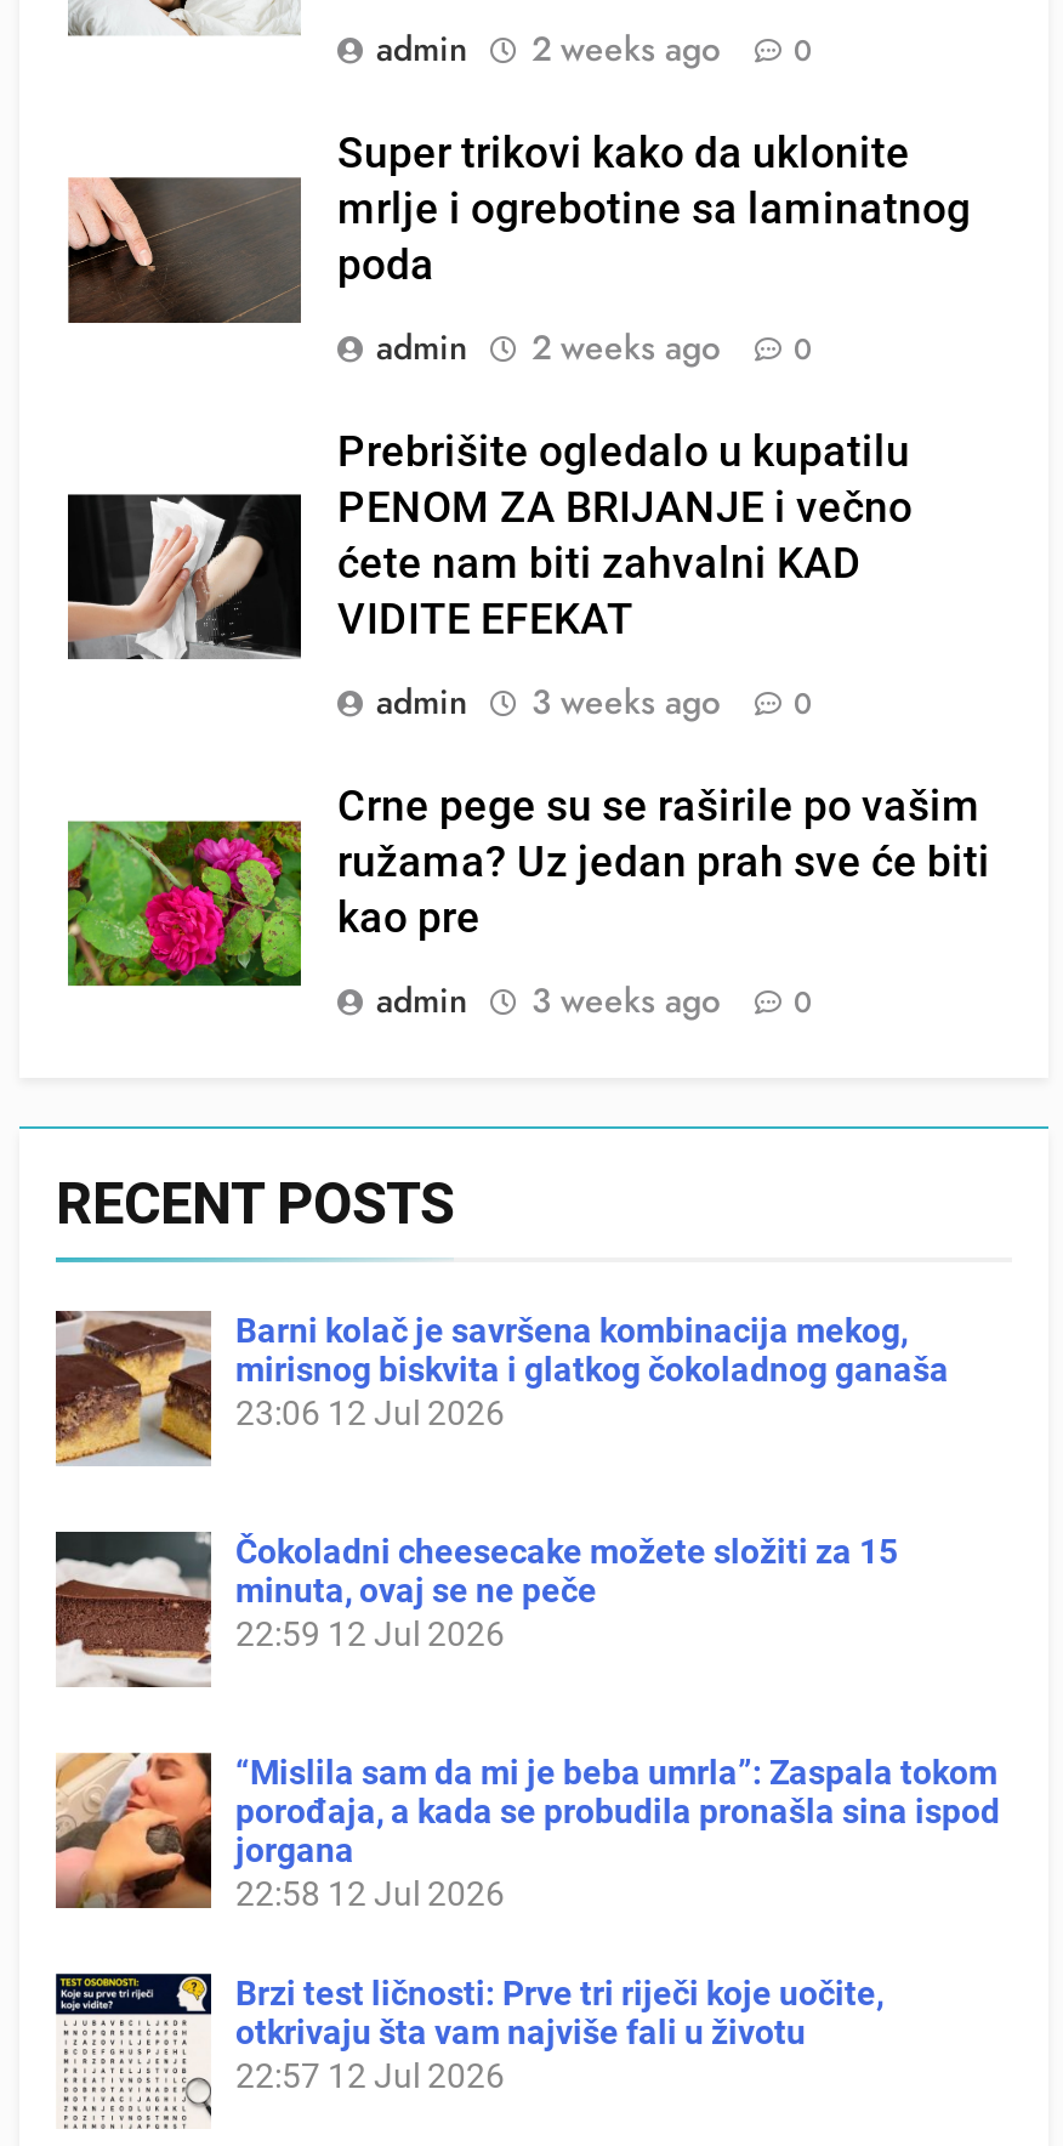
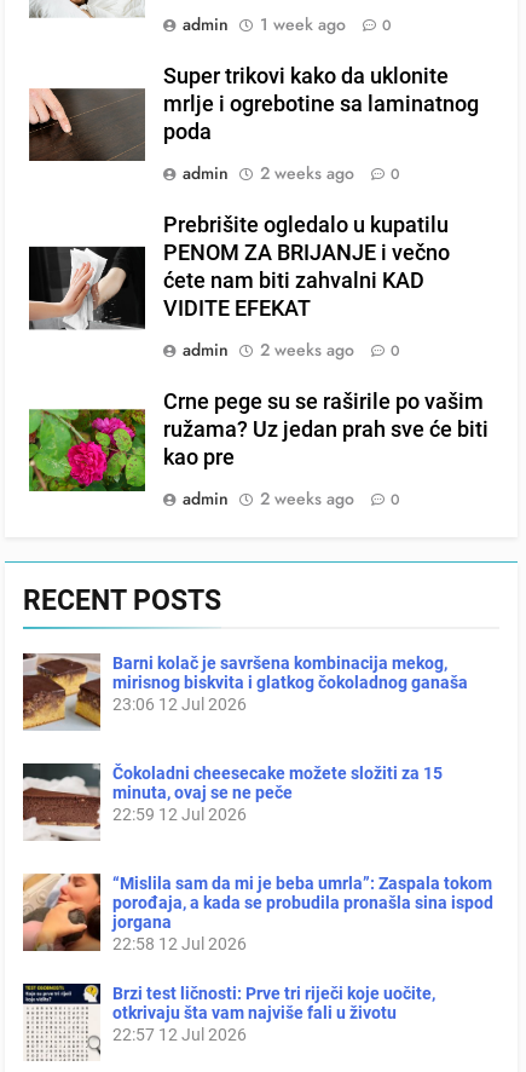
- admin 2 weeks ago 0
+ admin 1 week ago 0

- admin 3 weeks ago 0
+ admin 2 weeks ago 0

- admin 3 weeks ago 0
+ admin 2 weeks ago 0
